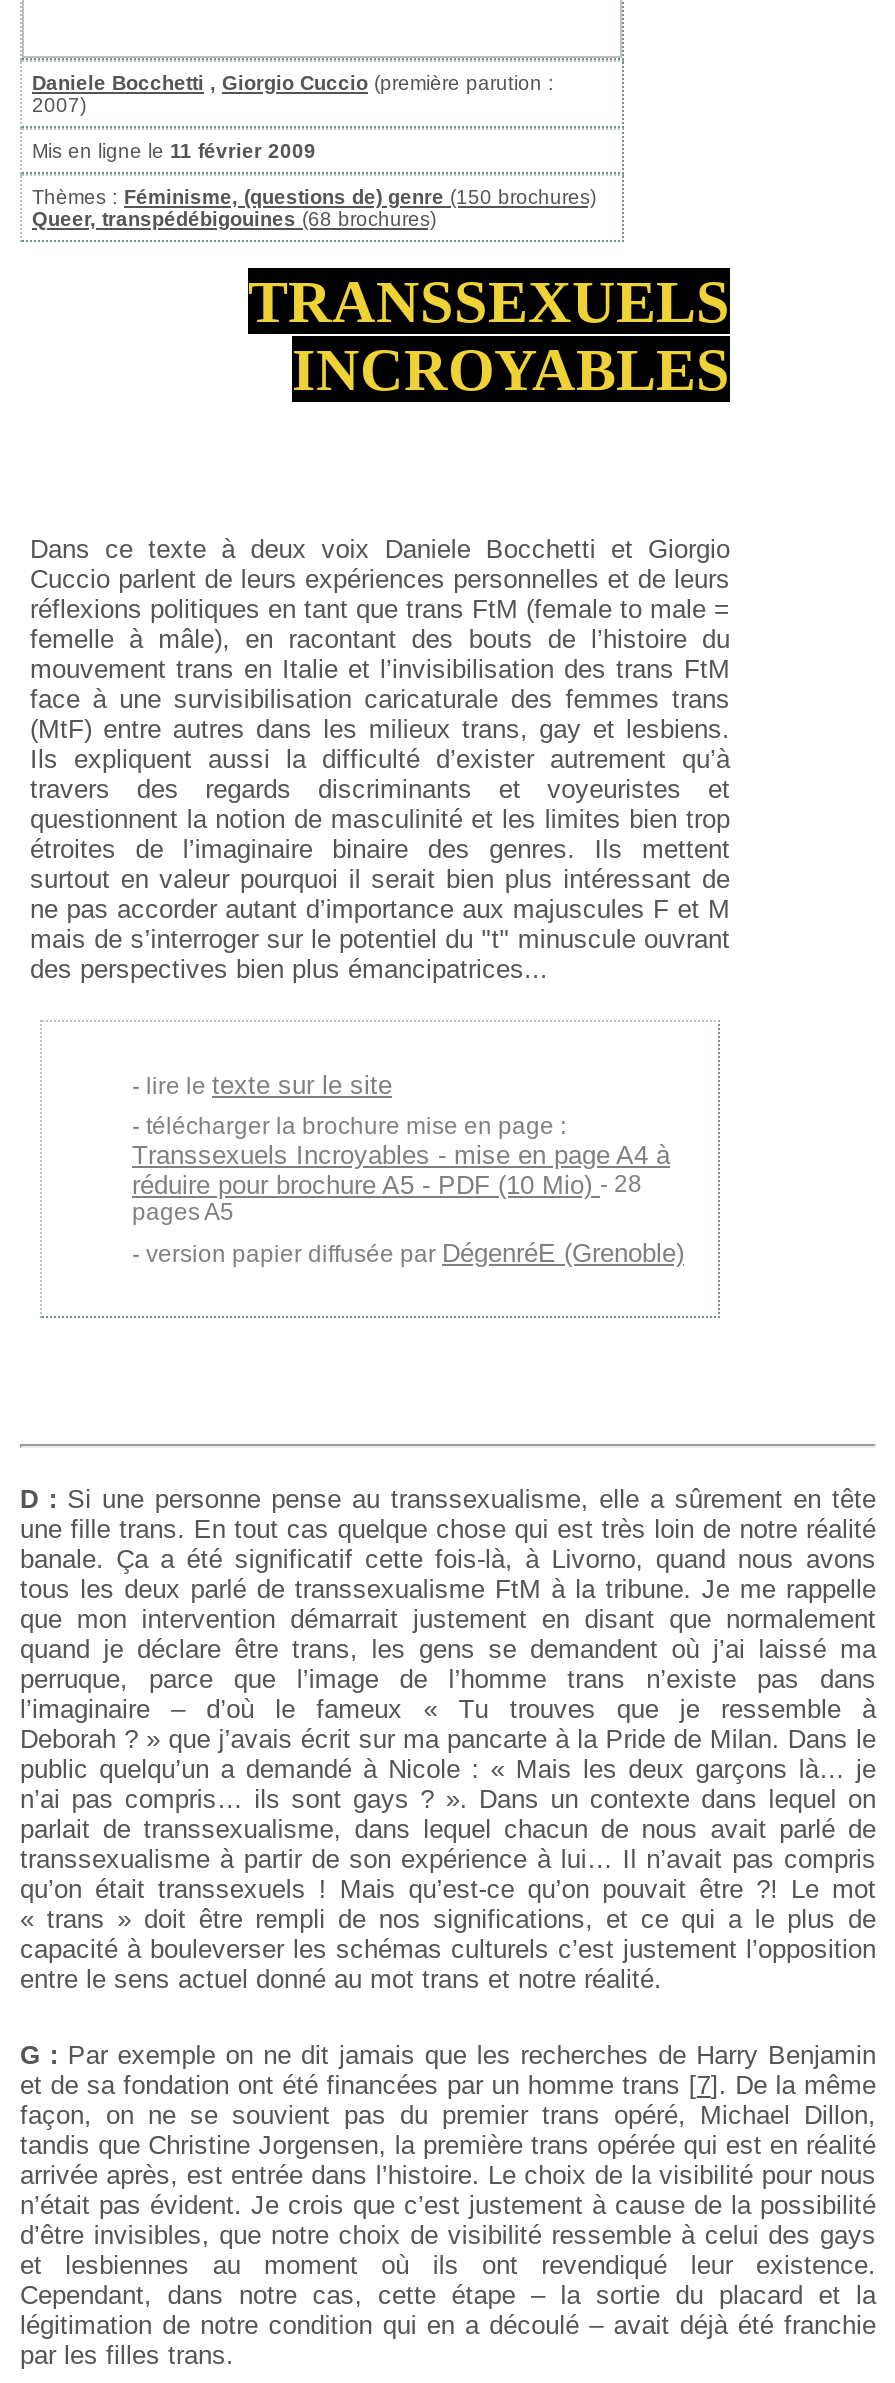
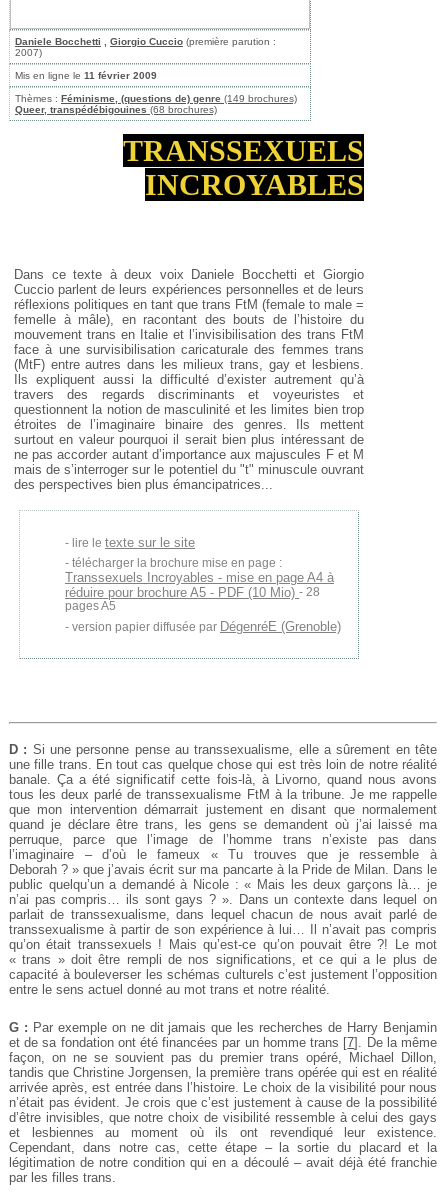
- Thèmes : Féminisme, (questions de) genre (150 brochures)
+ Thèmes : Féminisme, (questions de) genre (149 brochures)
